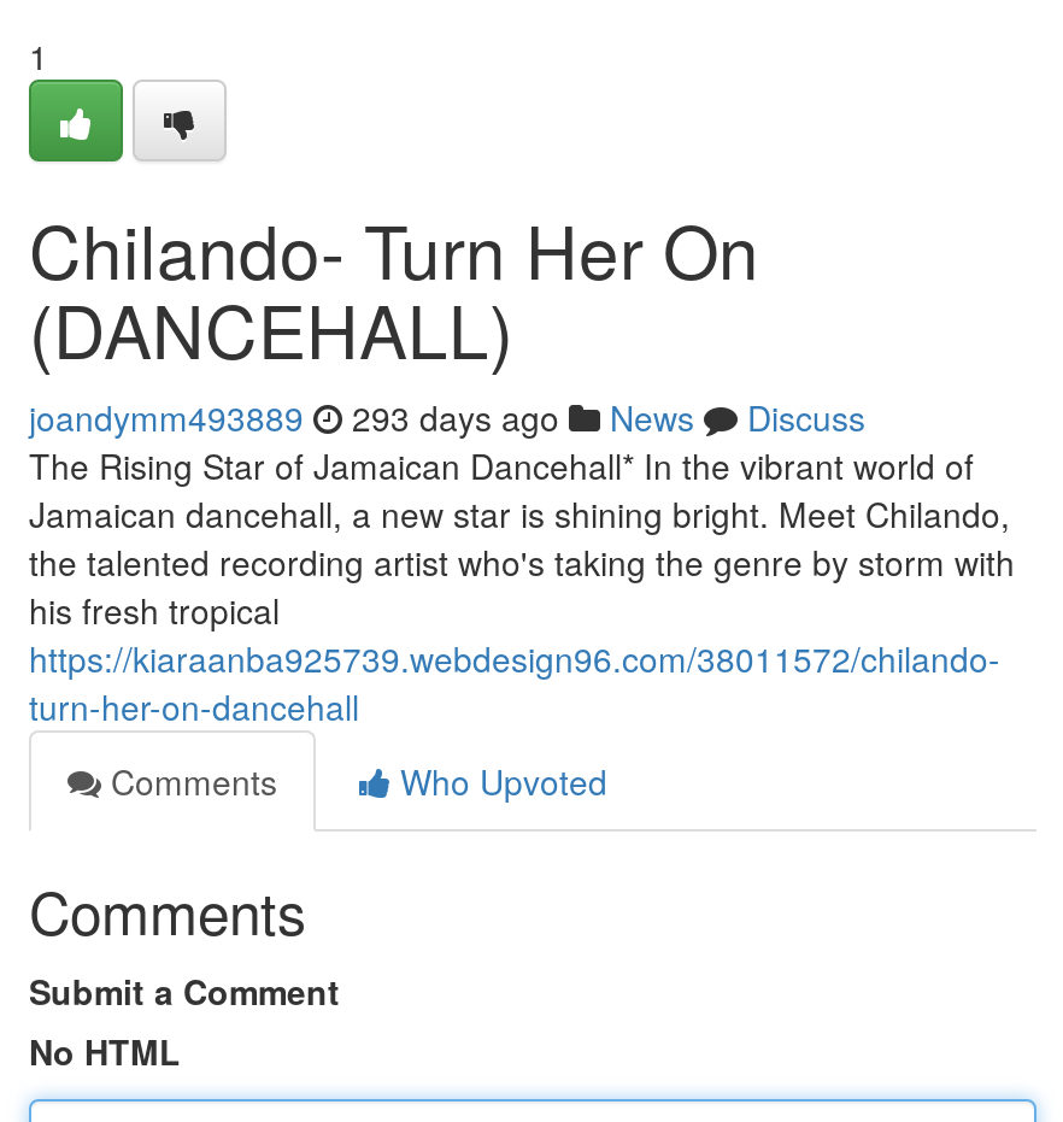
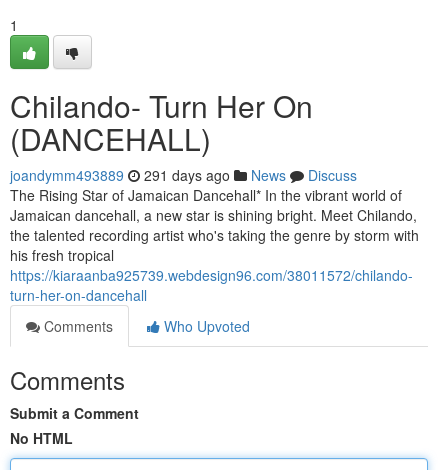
- joandymm493889 293 days ago News Discuss
+ joandymm493889 291 days ago News Discuss
